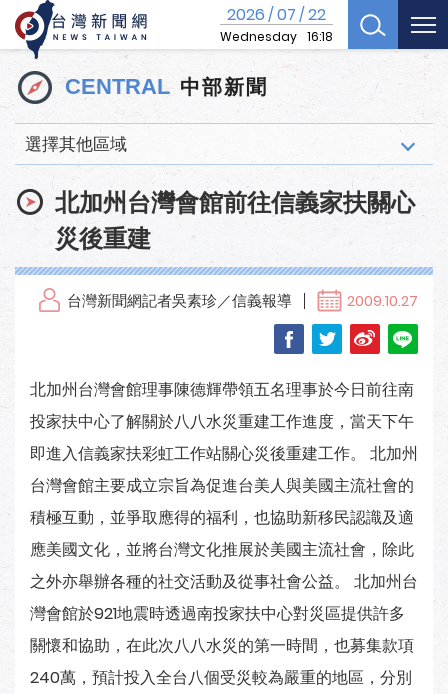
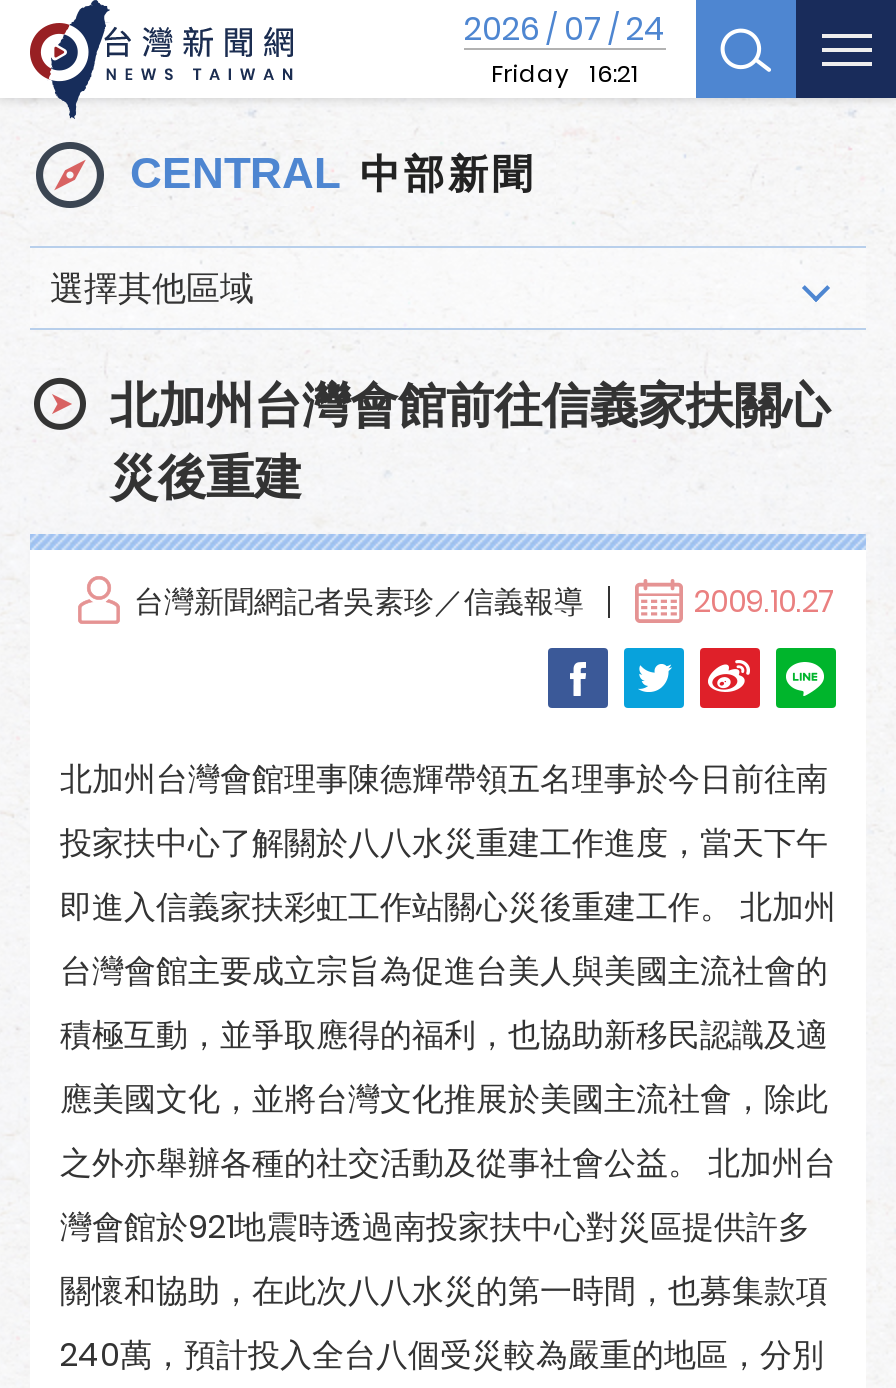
- 2026 / 07 / 22
- Wednesday 16:18
+ 2026 / 07 / 24
+ Friday 16:21
